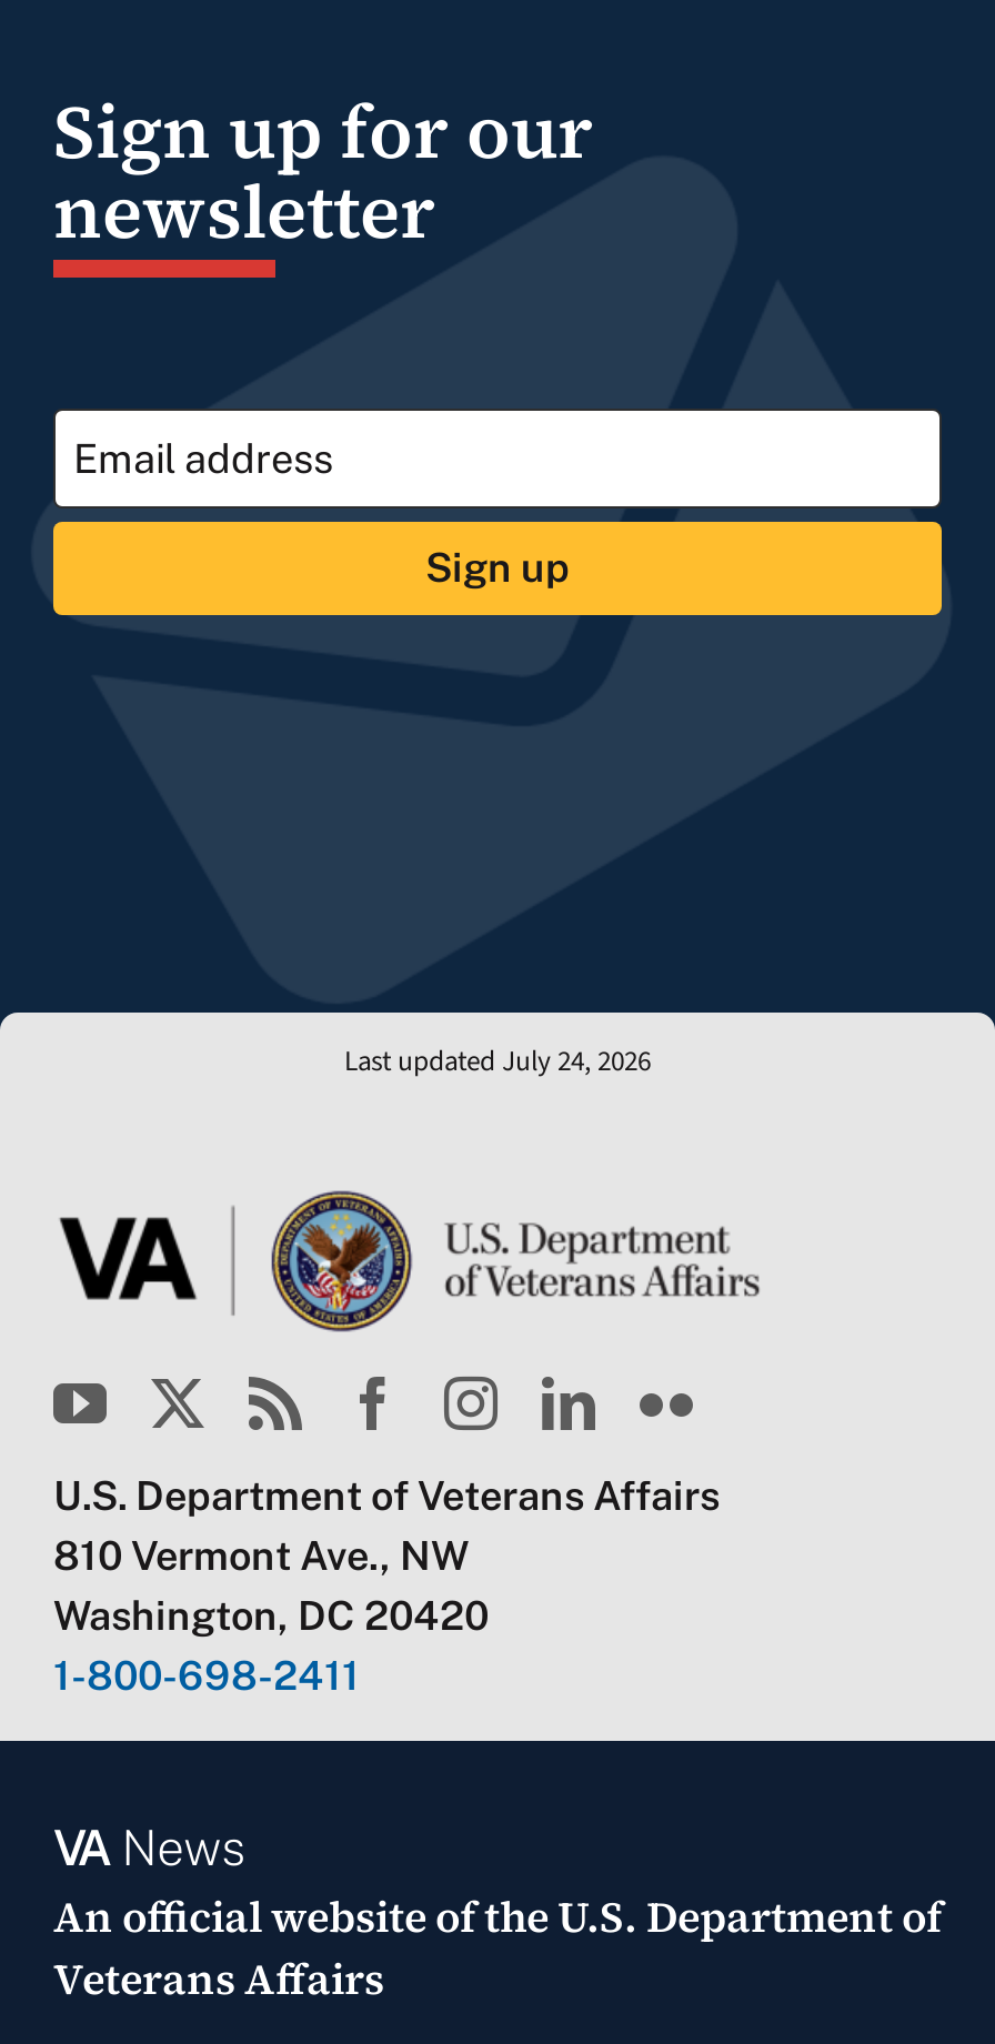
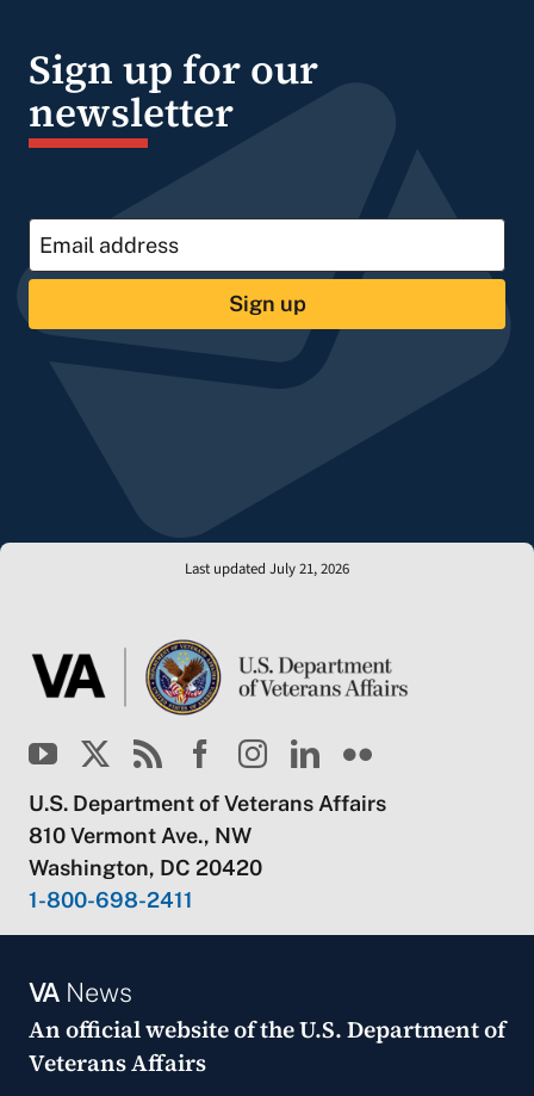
- Last updated July 24, 2026
+ Last updated July 21, 2026
